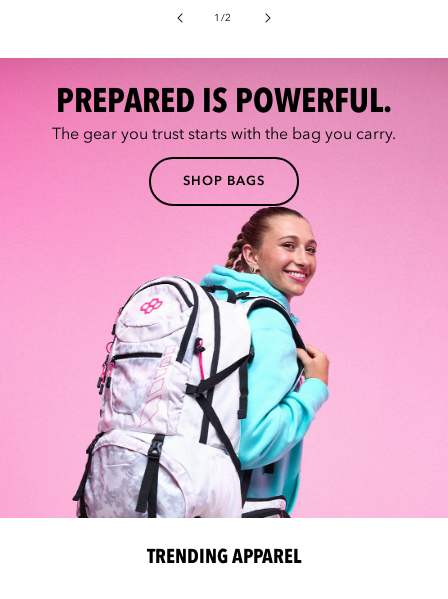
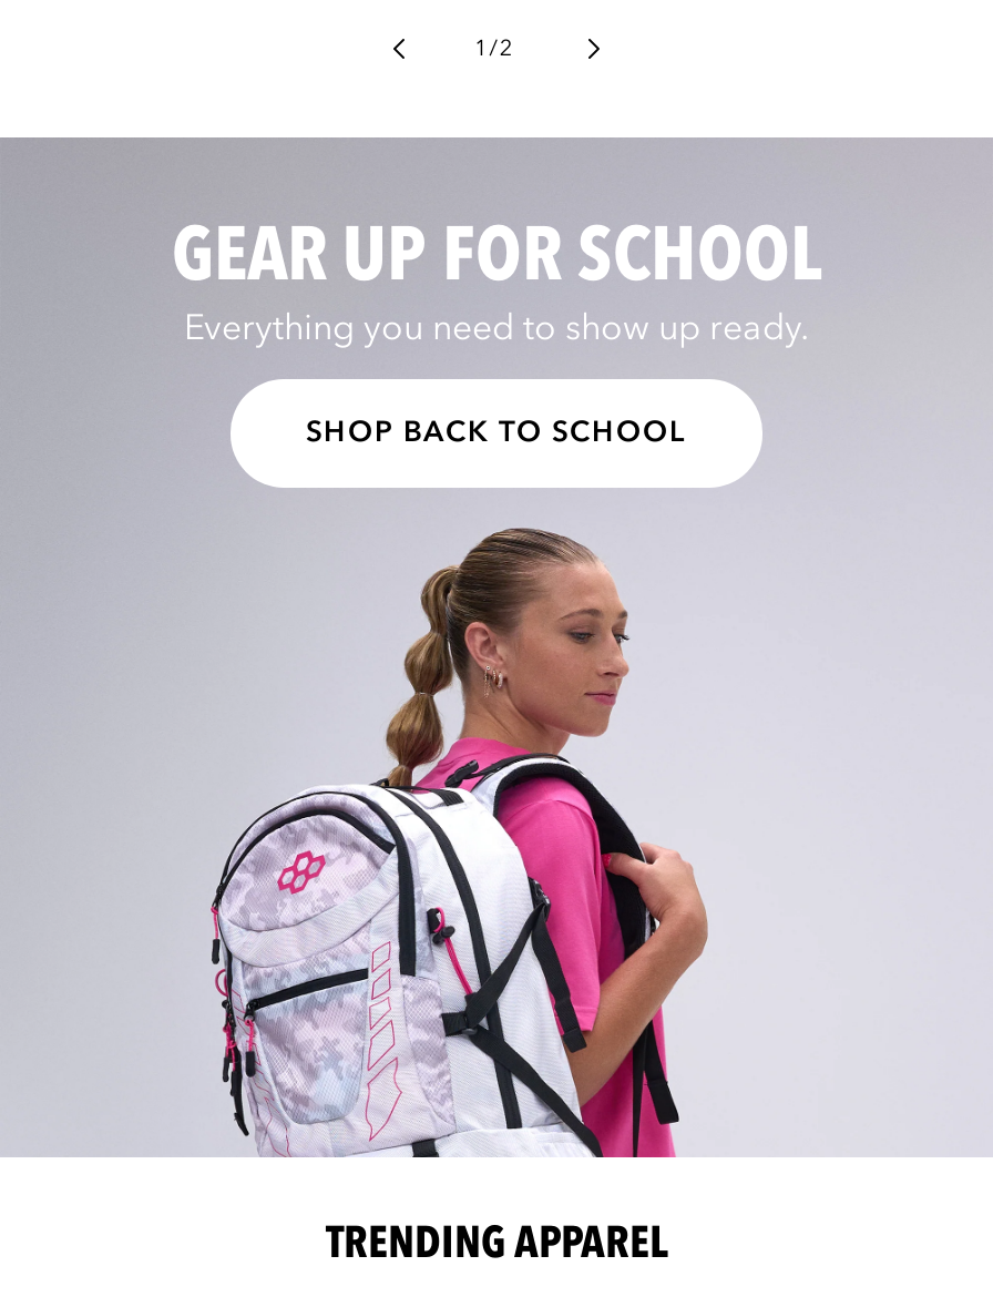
- [image]
- PREPARED IS POWERFUL.
- The gear you trust starts with the bag you carry.
+ [image]
+ GEAR UP FOR SCHOOL
+ Everything you need to show up ready.

- SHOP BAGS
+ SHOP BACK TO SCHOOL
